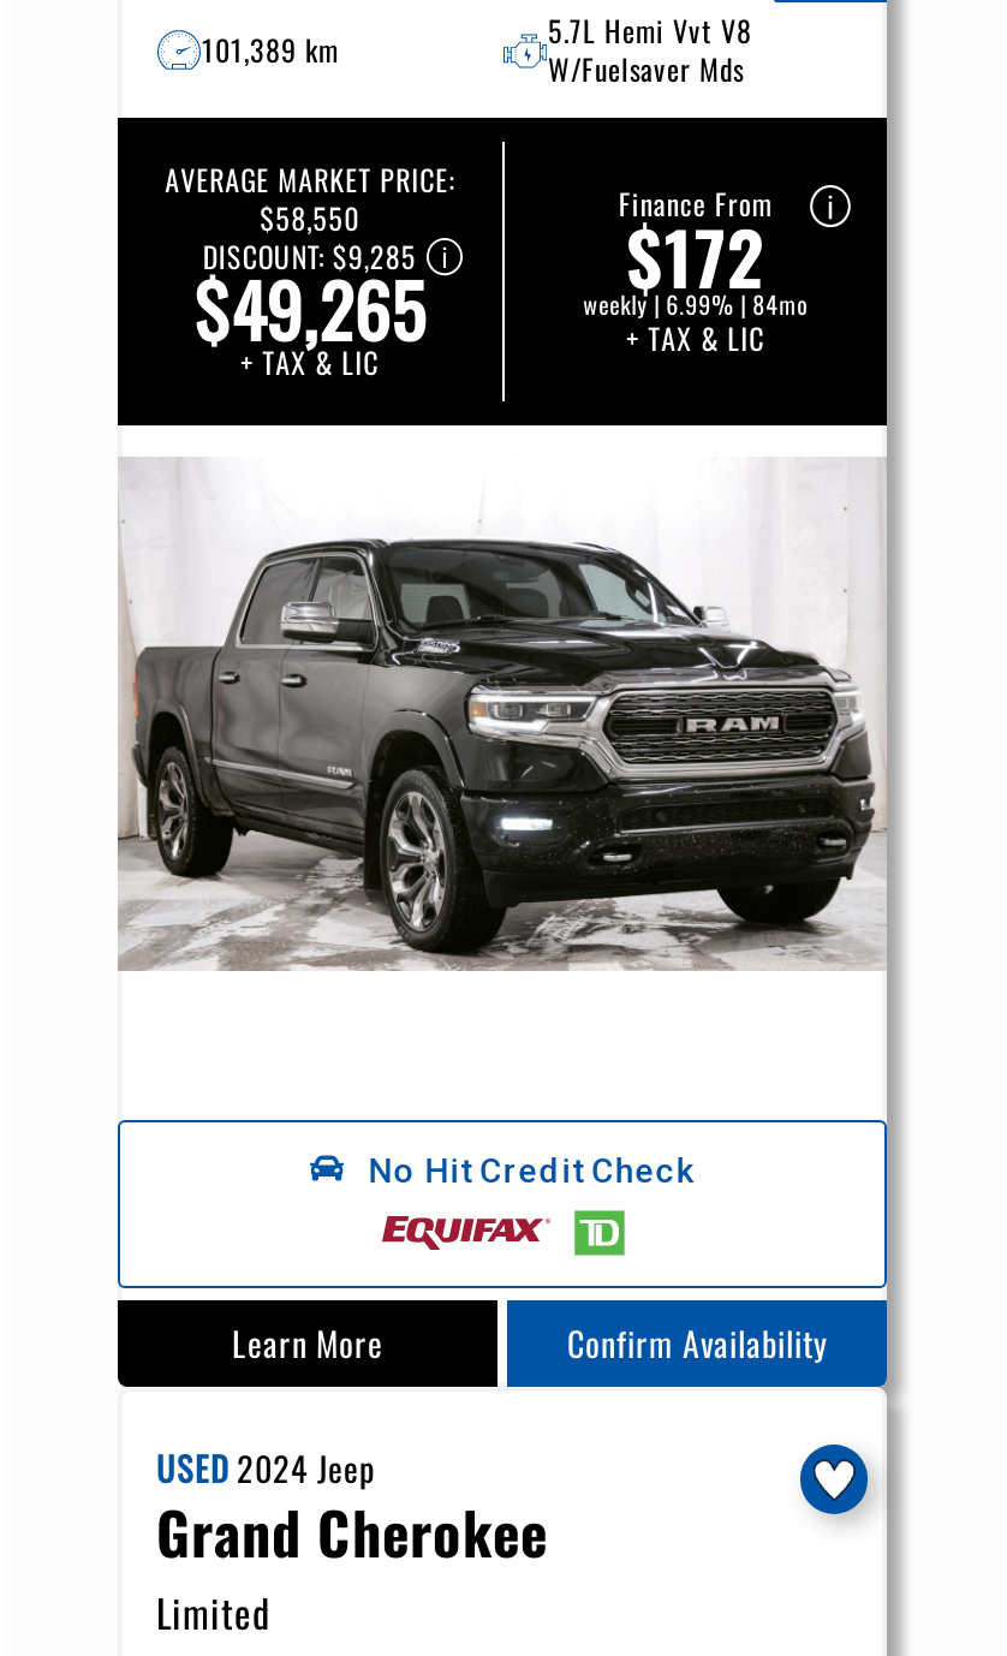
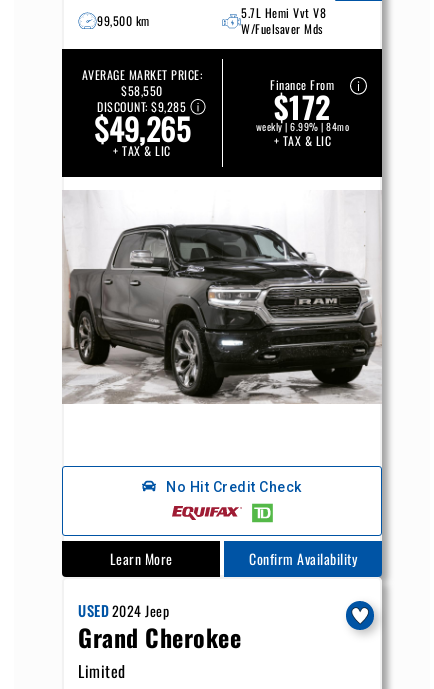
- 101,389 km
+ 99,500 km
